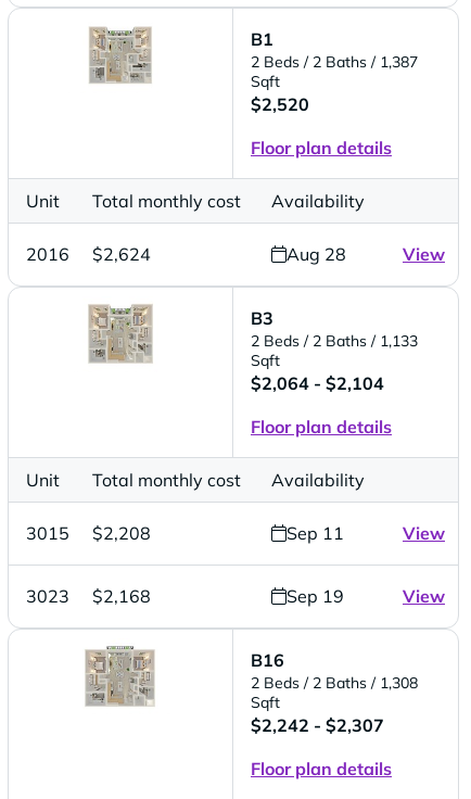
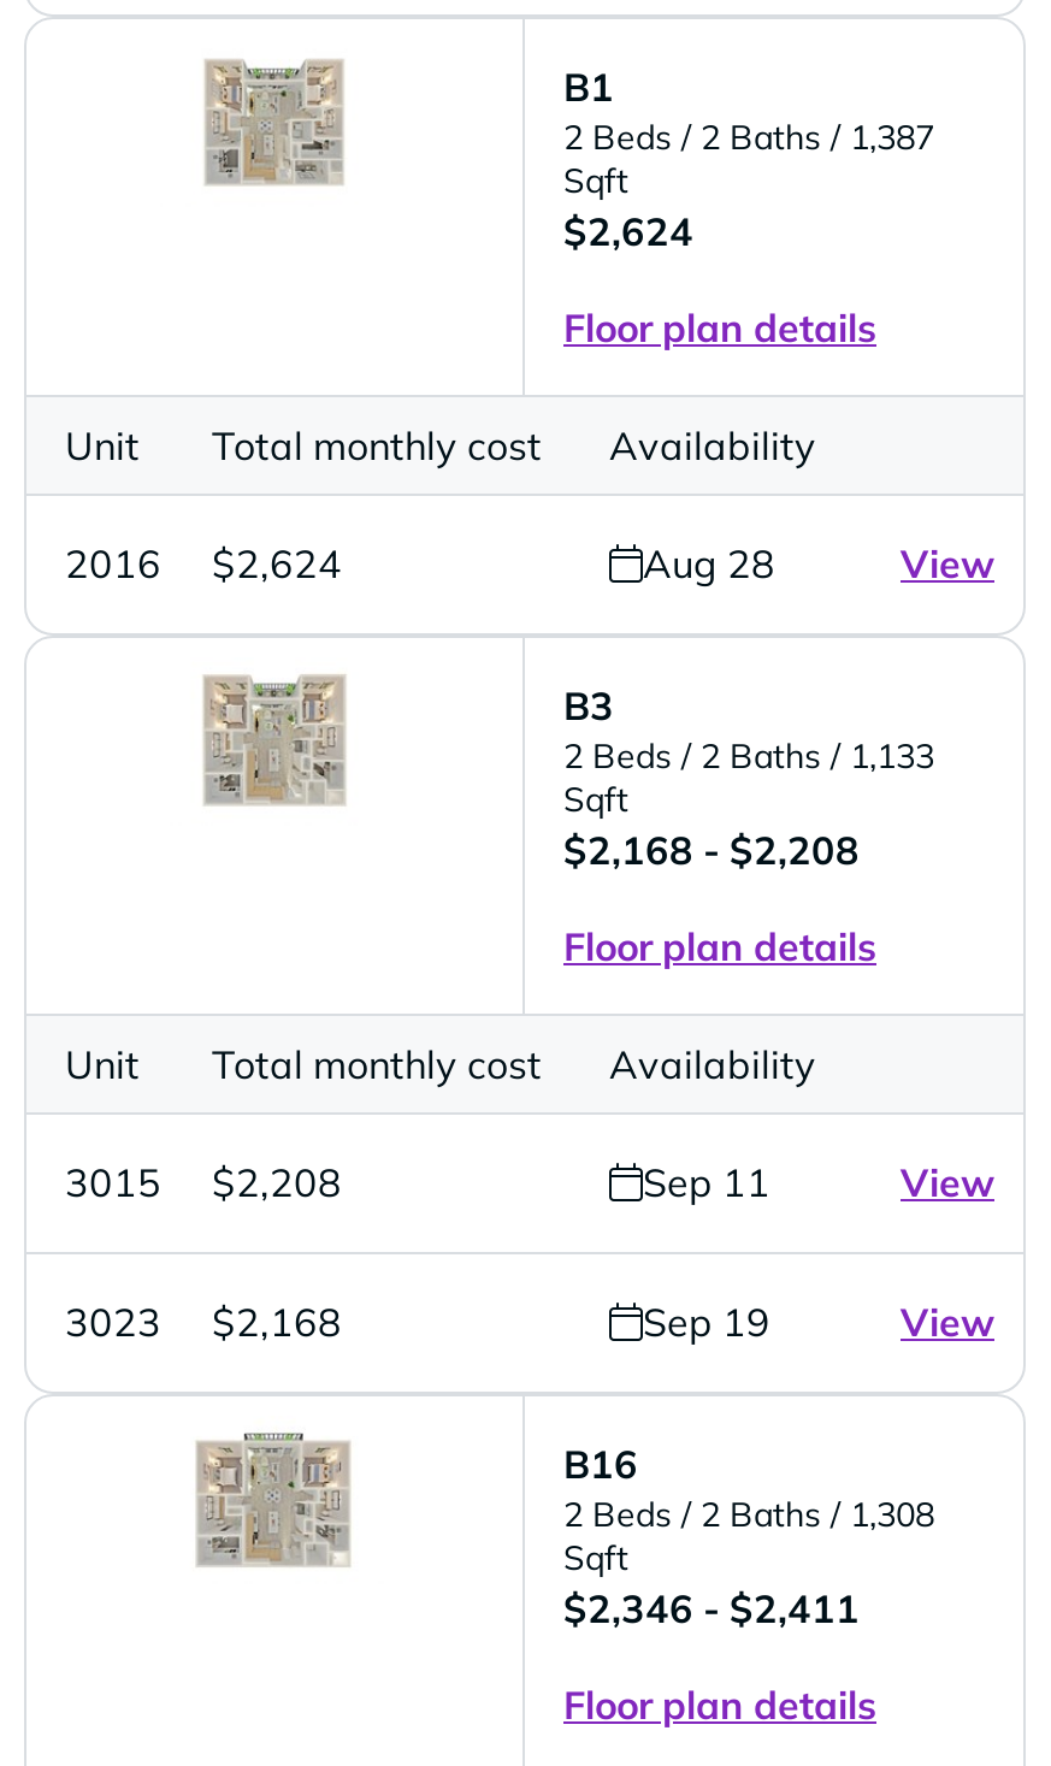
- $2,520
+ $2,624

- $2,064 - $2,104
+ $2,168 - $2,208

- $2,242 - $2,307
+ $2,346 - $2,411
